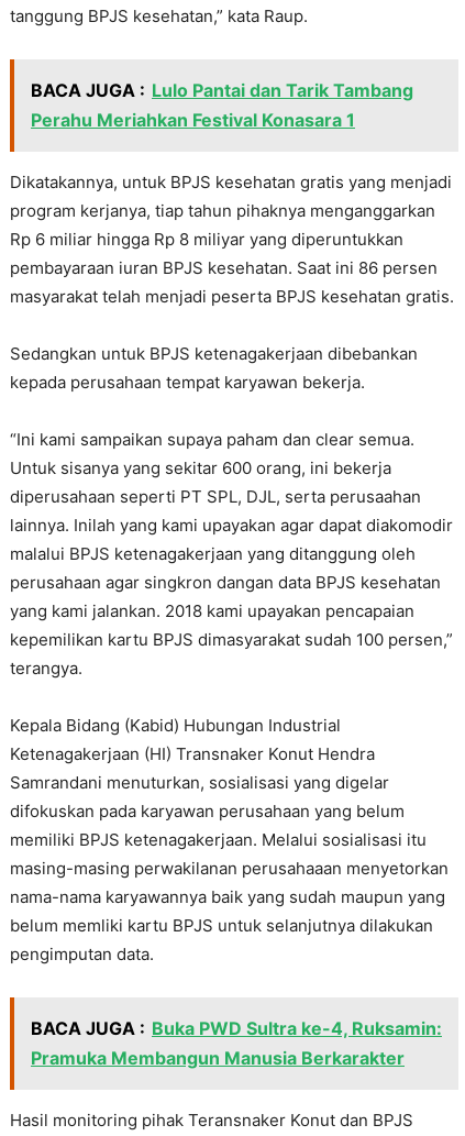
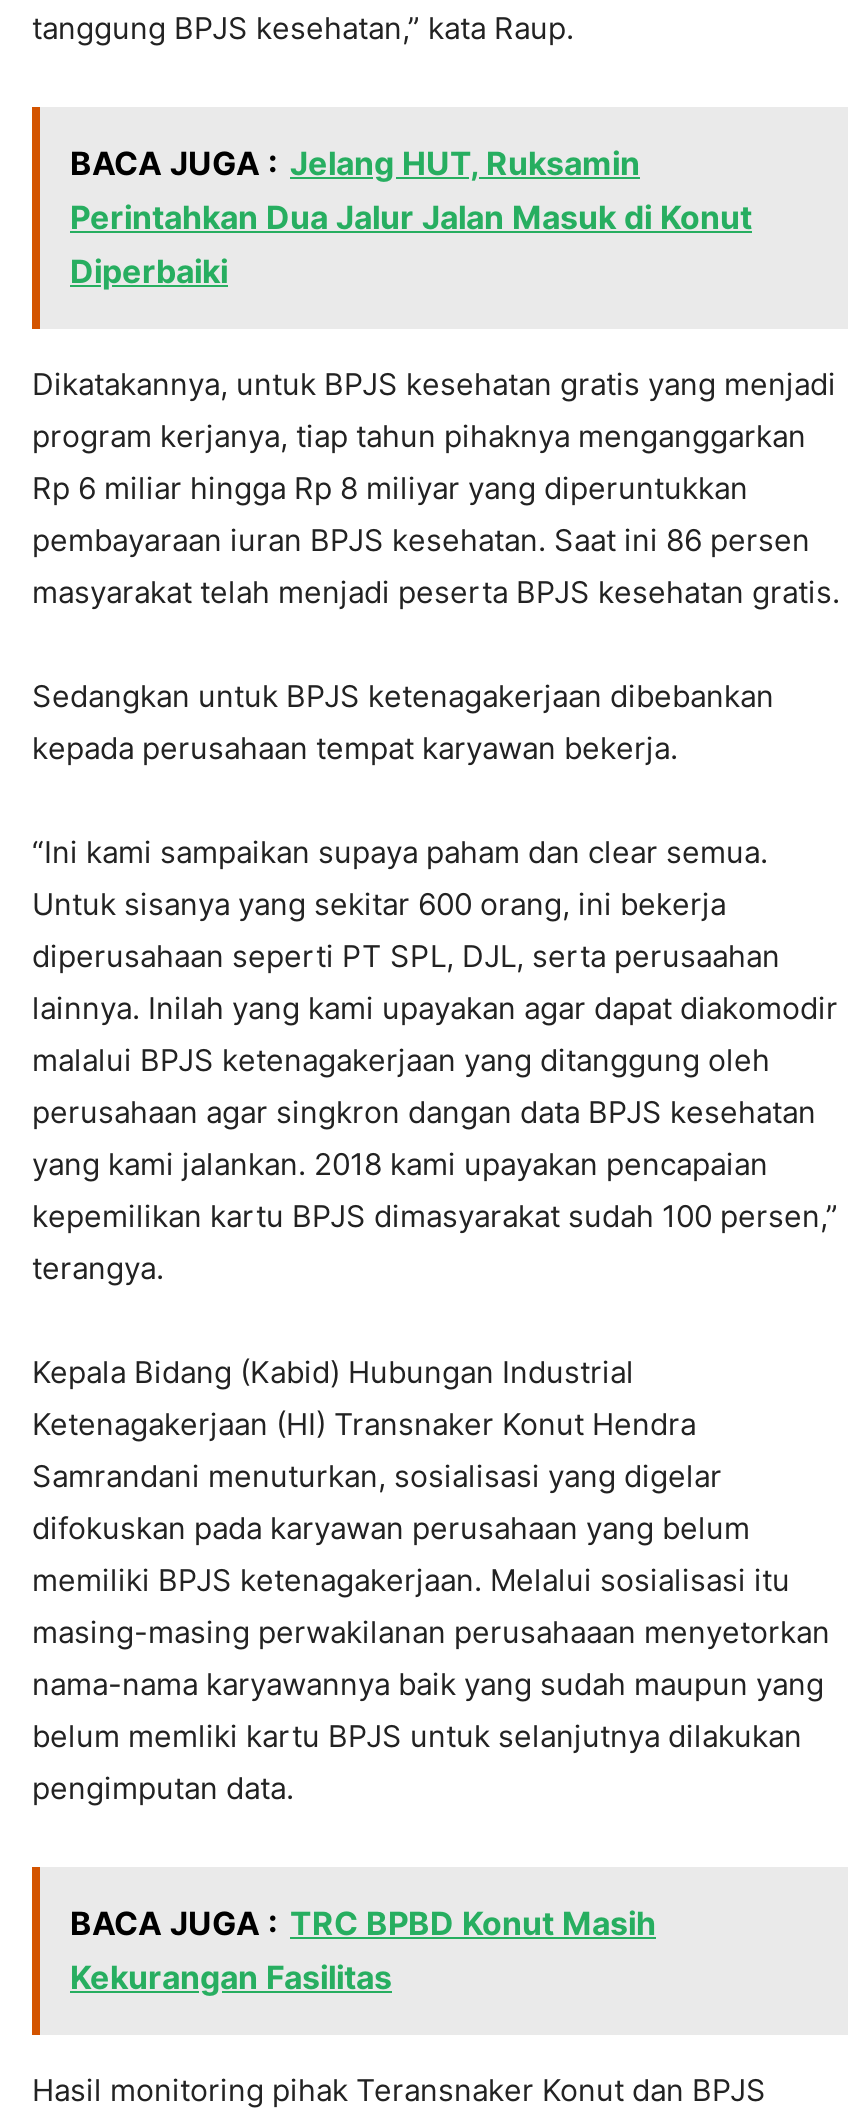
- BACA JUGA : Lulo Pantai dan Tarik Tambang
- Perahu Meriahkan Festival Konasara 1
+ BACA JUGA : Jelang HUT, Ruksamin
+ Perintahkan Dua Jalur Jalan Masuk di Konut
+ Diperbaiki

- BACA JUGA : Buka PWD Sultra ke-4, Ruksamin:
- Pramuka Membangun Manusia Berkarakter
+ BACA JUGA : TRC BPBD Konut Masih
+ Kekurangan Fasilitas
